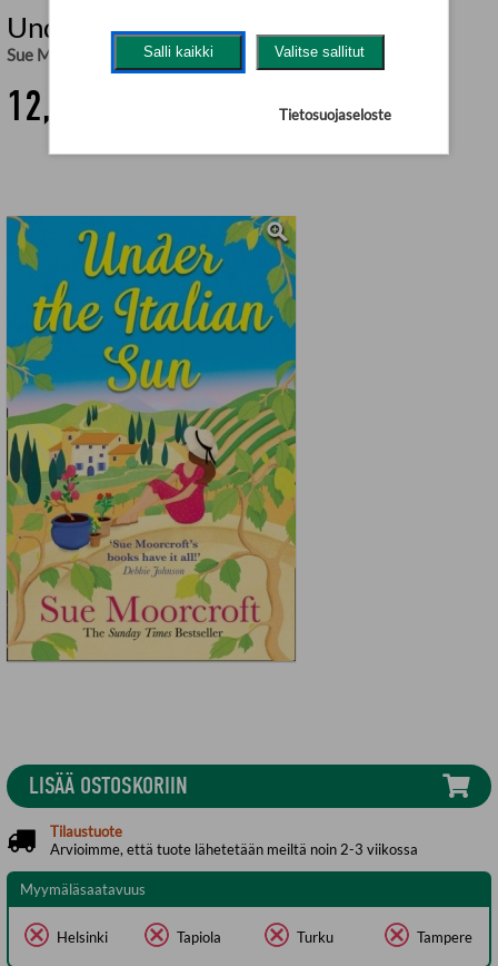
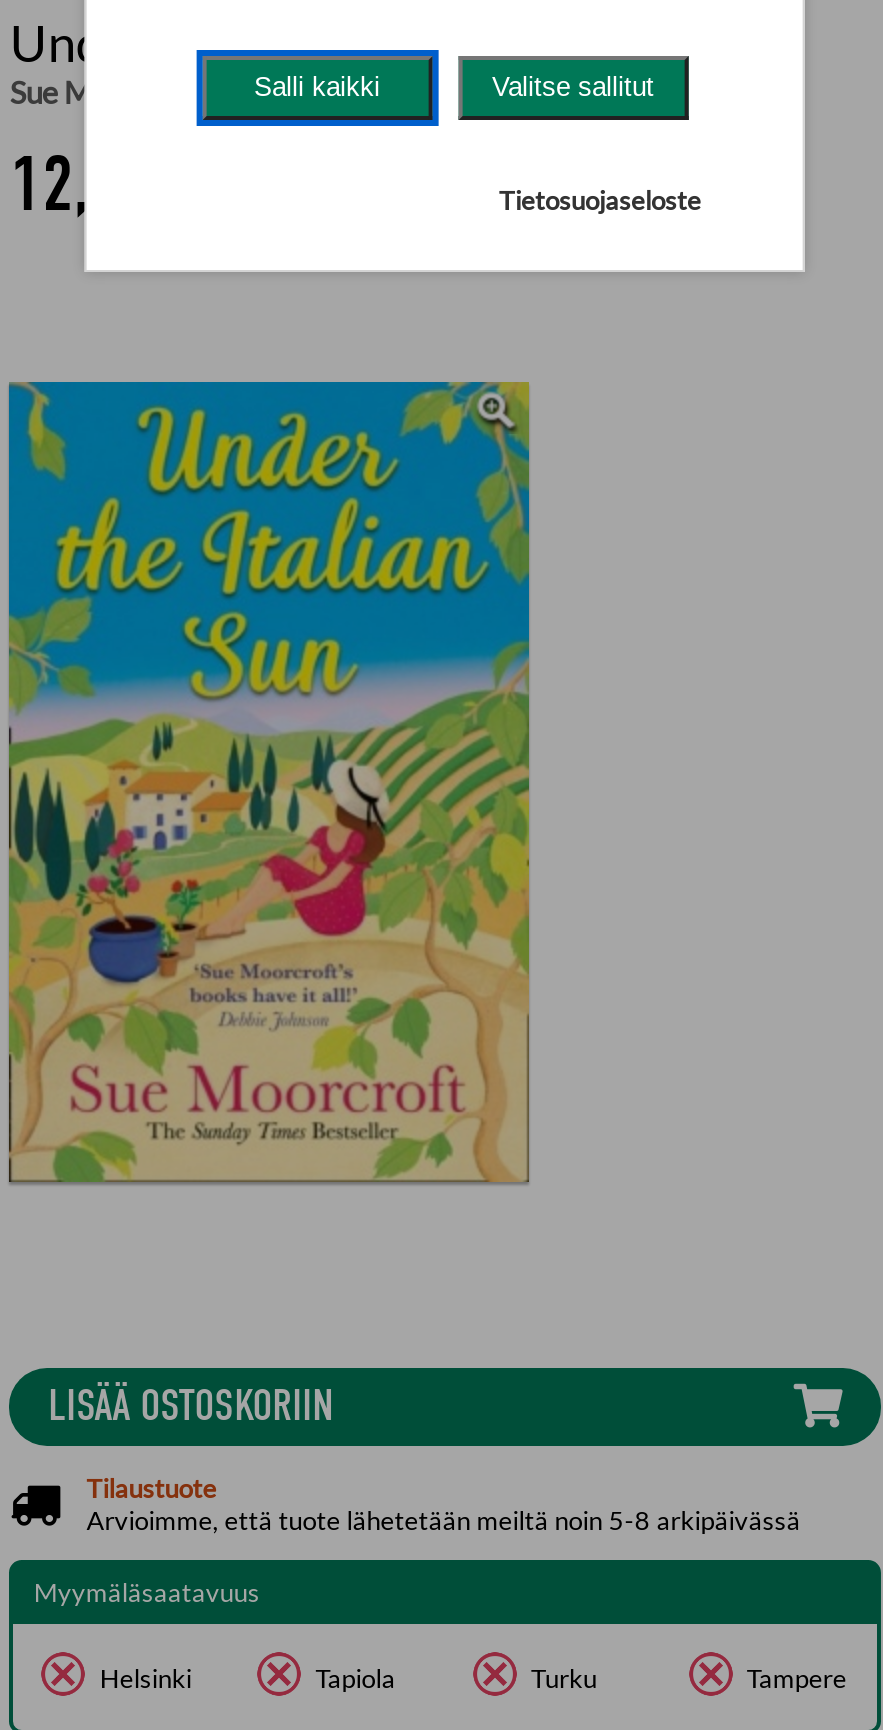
- Arvioimme, että tuote lähetetään meiltä noin 2-3 viikossa
+ Arvioimme, että tuote lähetetään meiltä noin 5-8 arkipäivässä
